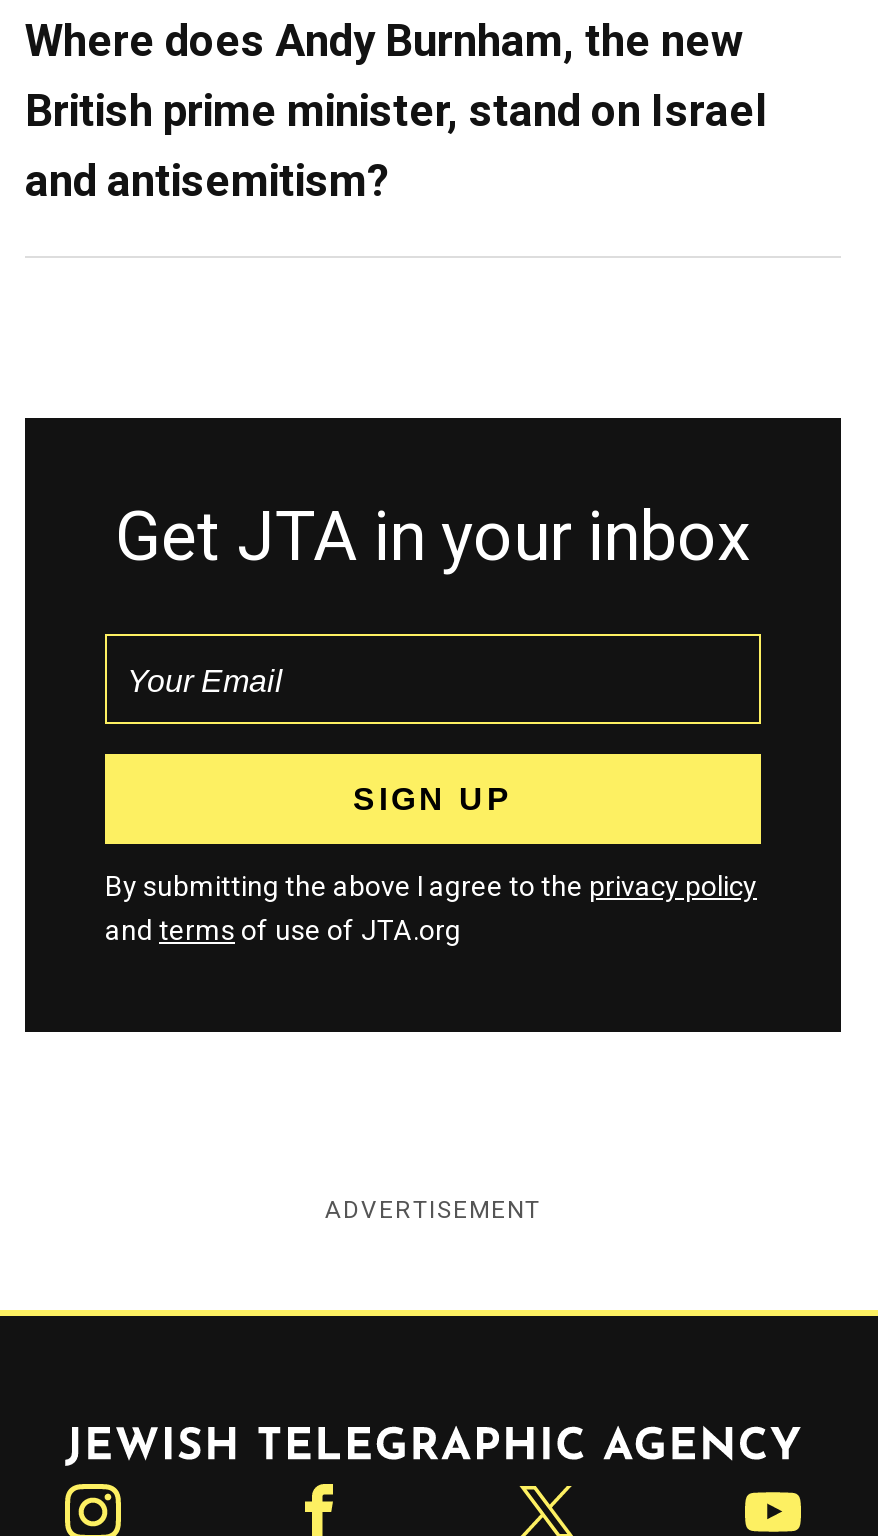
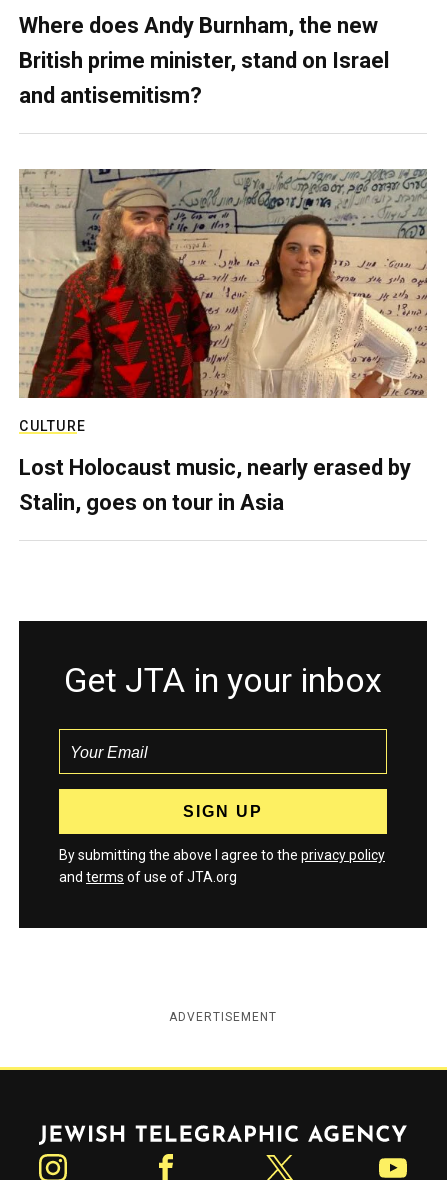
+ [image]
+ CULTURE
+ Lost Holocaust music, nearly erased by
+ Stalin, goes on tour in Asia
